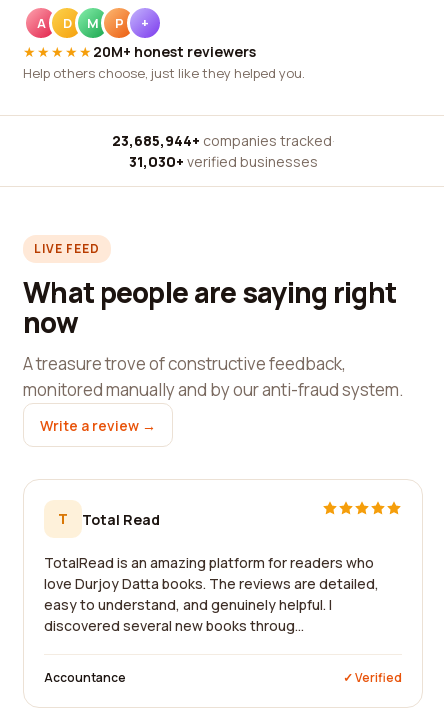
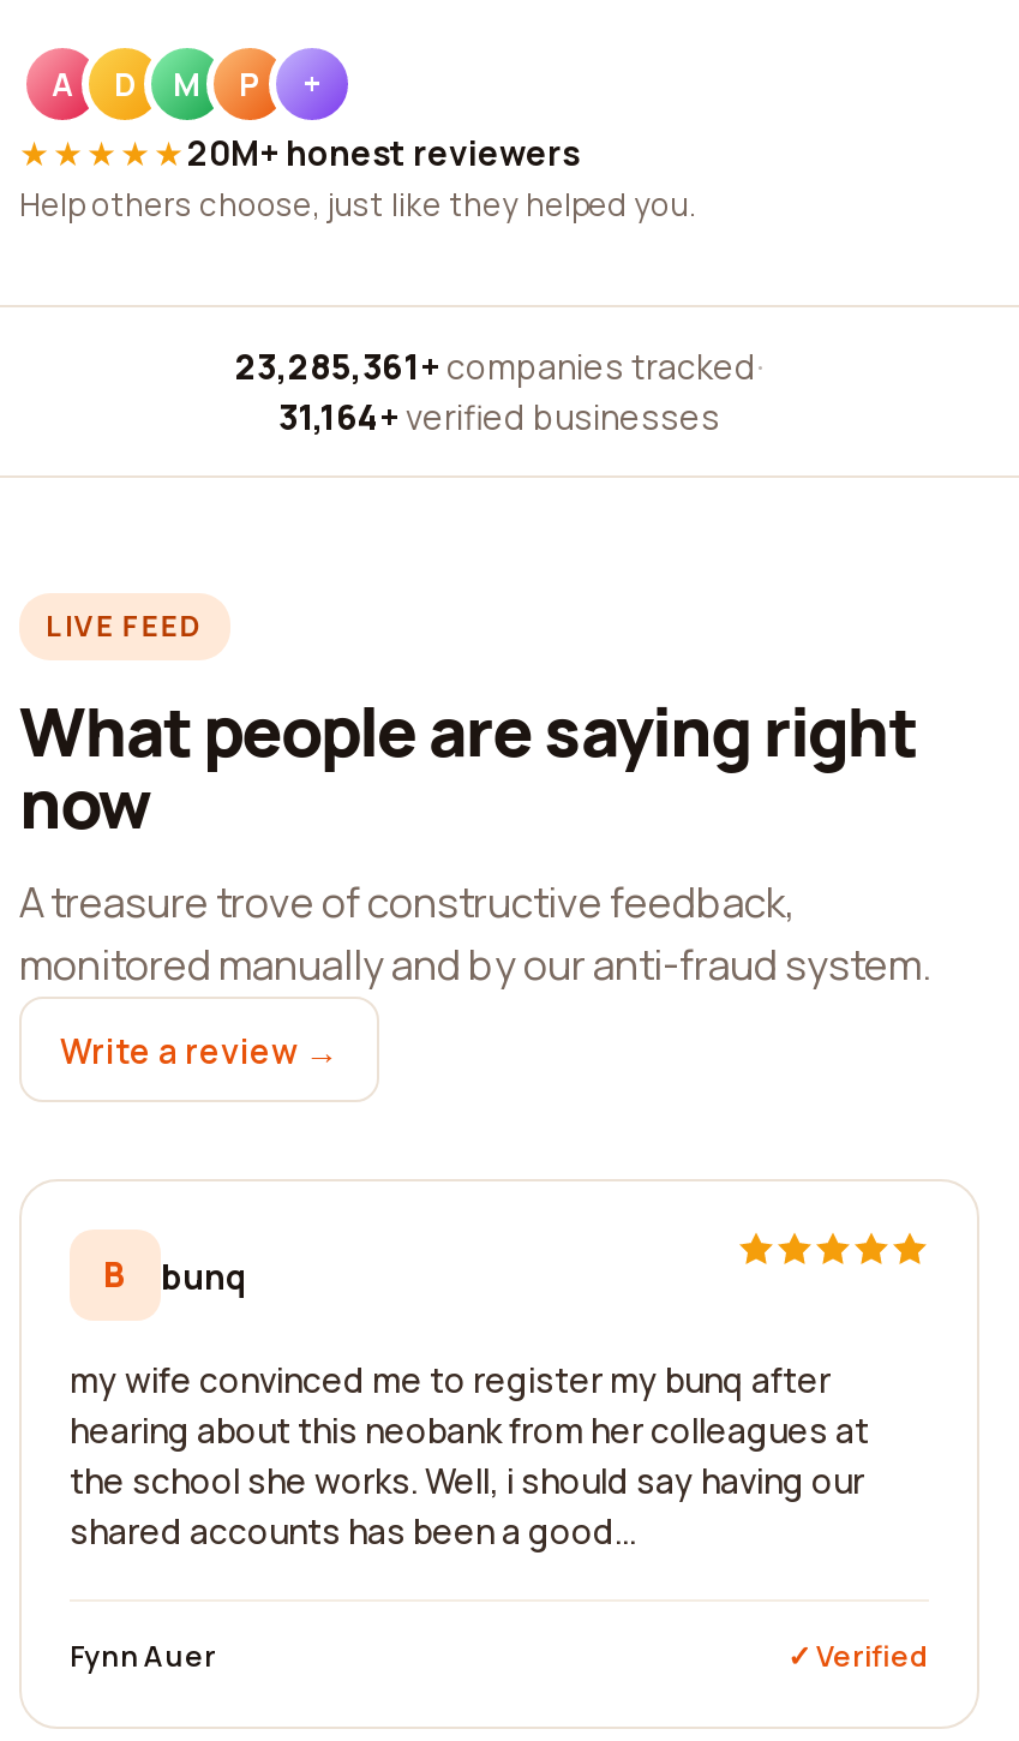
- 23,685,944+ companies tracked ·
+ 23,285,361+ companies tracked ·

- 31,030+ verified businesses
+ 31,164+ verified businesses

- T
- Total Read
+ B
+ bunq

- TotalRead is an amazing platform for readers who
- love Durjoy Datta books. The reviews are detailed,
- easy to understand, and genuinely helpful. I
- discovered several new books throug...
+ my wife convinced me to register my bunq after
+ hearing about this neobank from her colleagues at
+ the school she works. Well, i should say having our
+ shared accounts has been a good...

- Accountance
+ Fynn Auer
